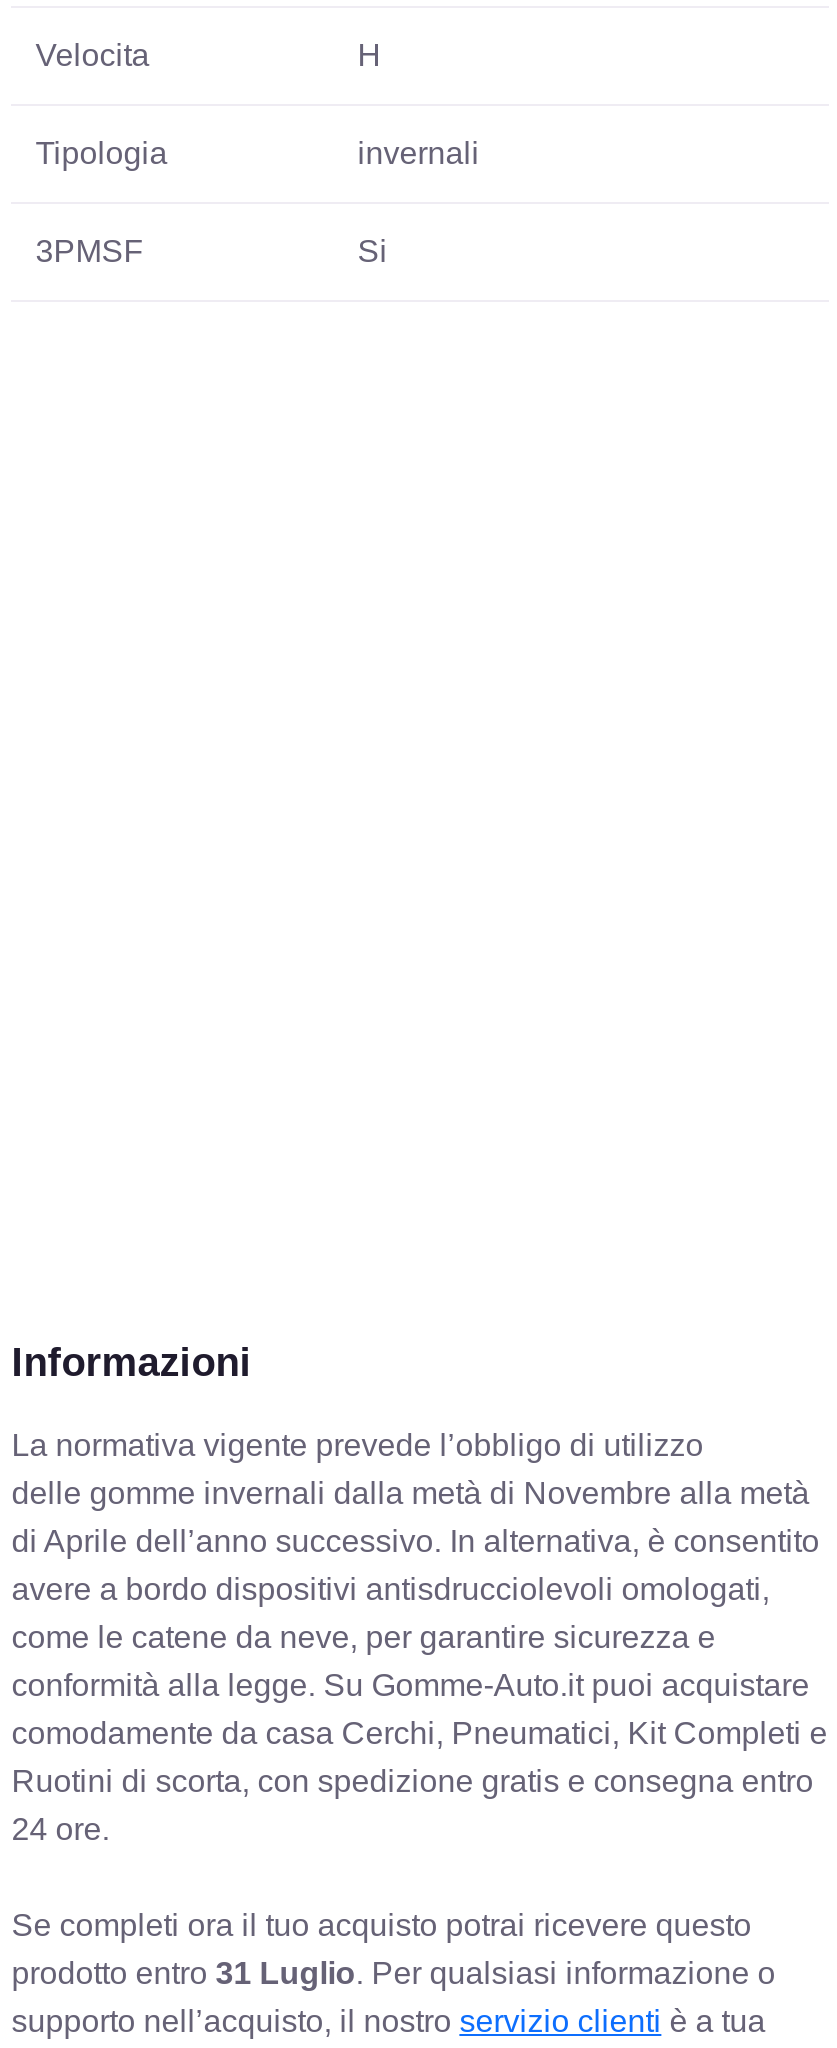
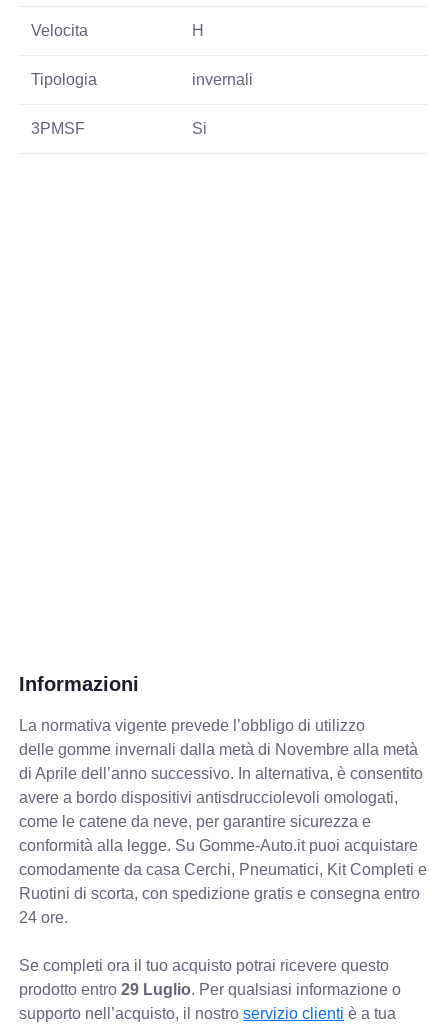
- prodotto entro 31 Luglio. Per qualsiasi informazione o
+ prodotto entro 29 Luglio. Per qualsiasi informazione o
